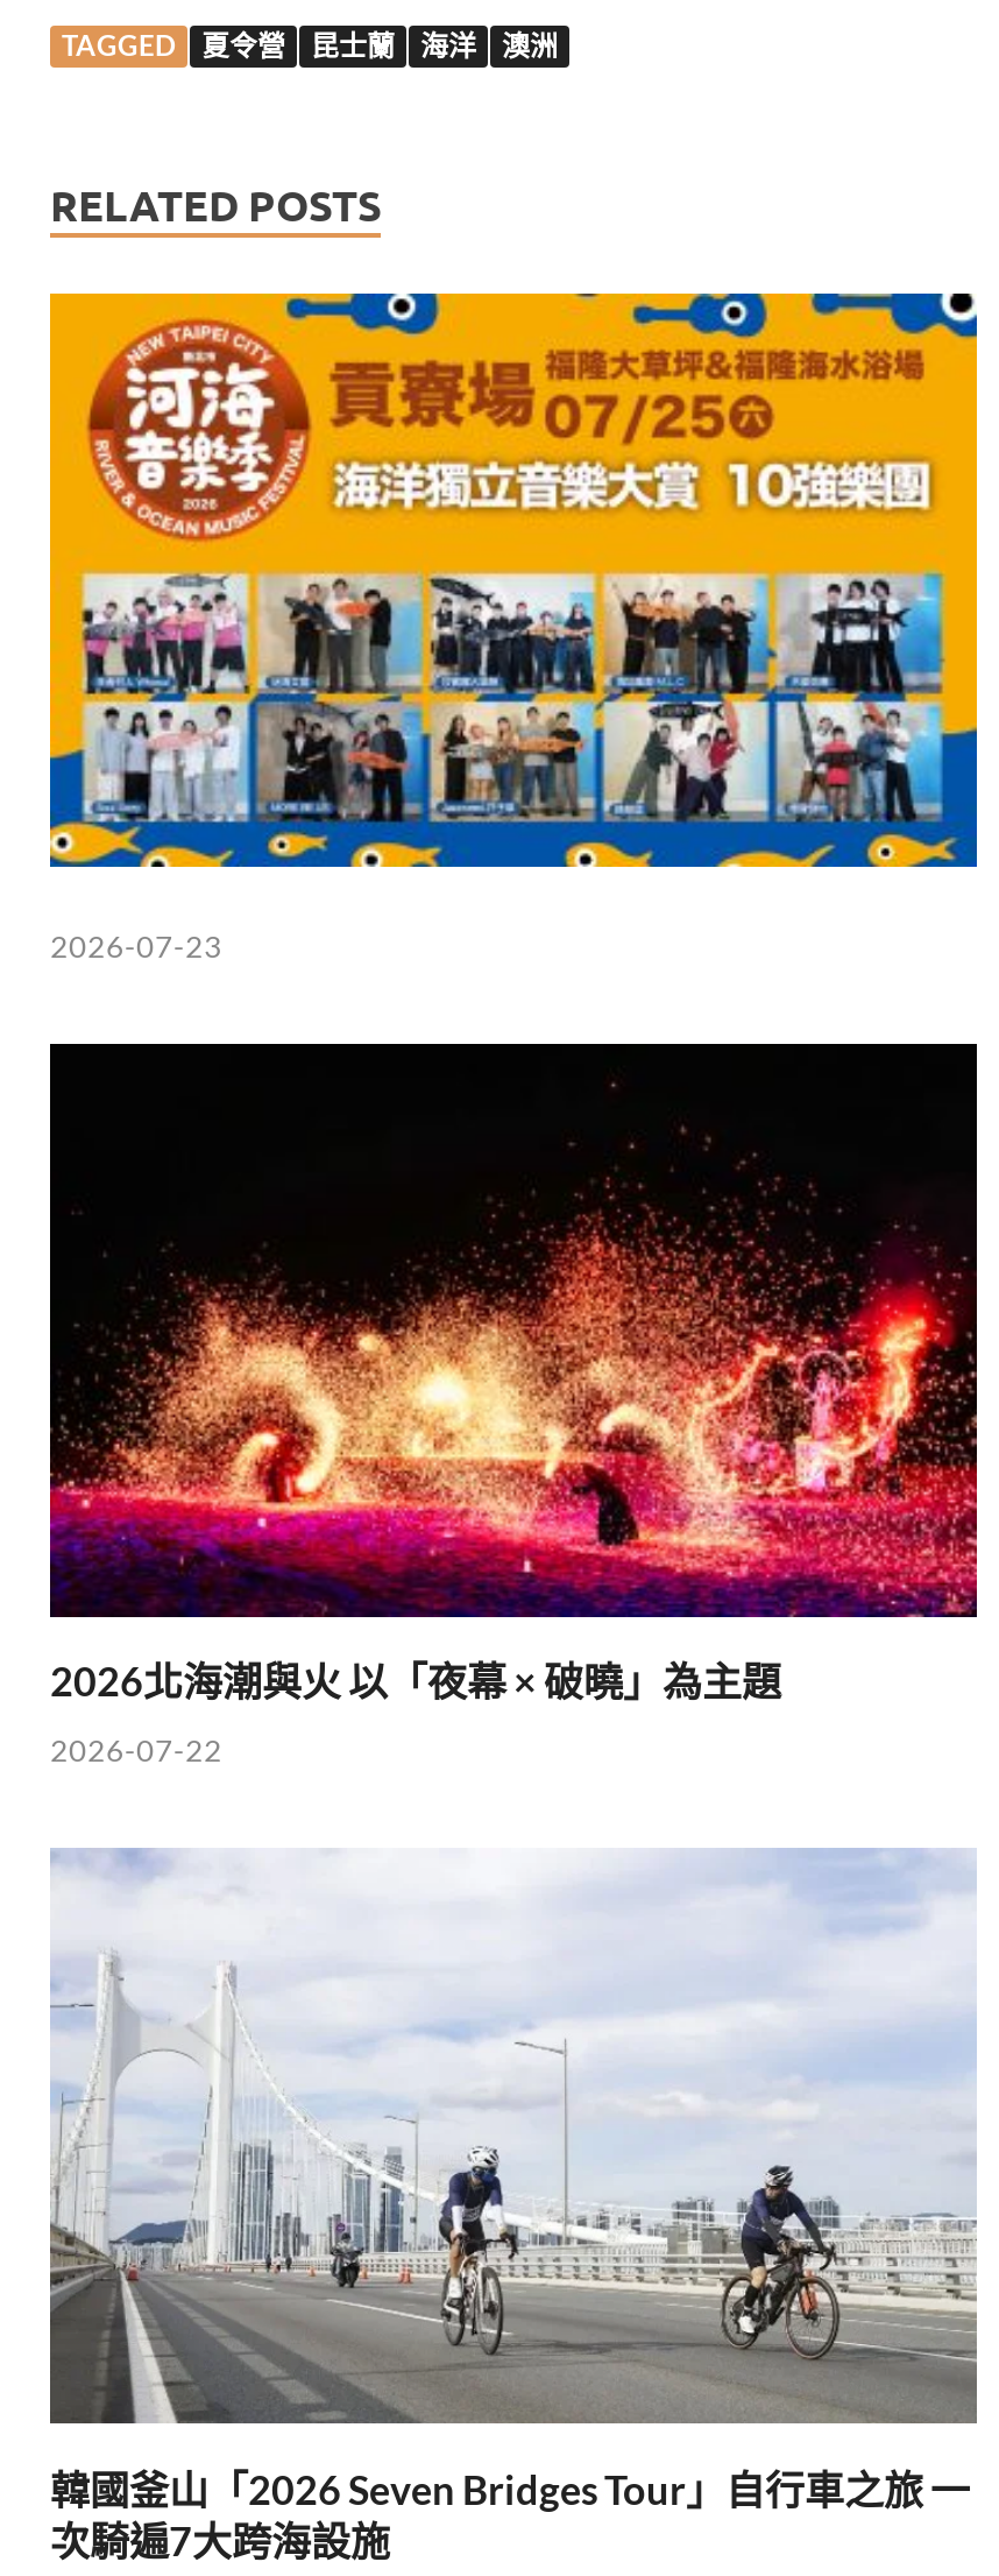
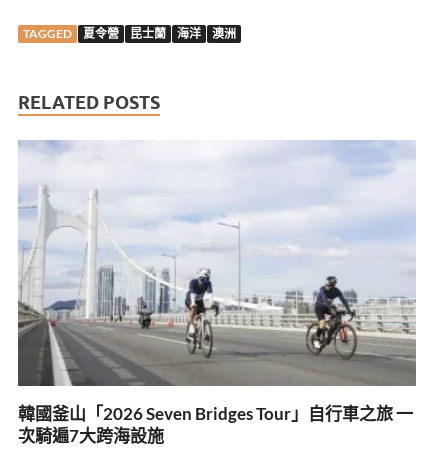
- [image]
- 2026-07-23

- [image]
- 2026北海潮與火 以「夜幕 × 破曉」為主題
- 2026-07-22
